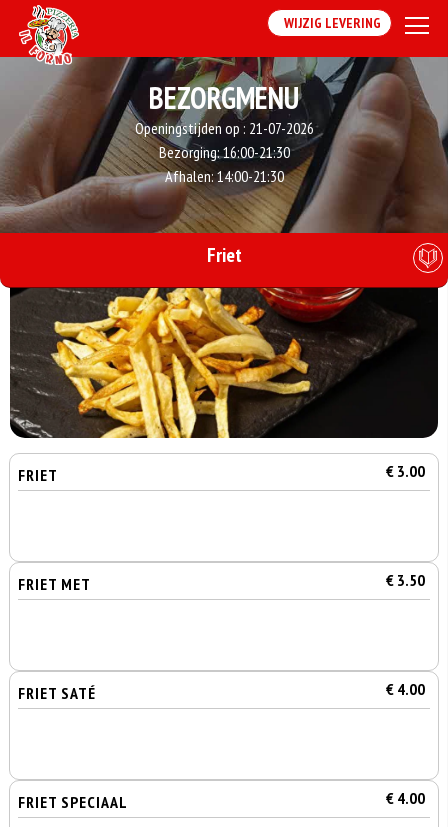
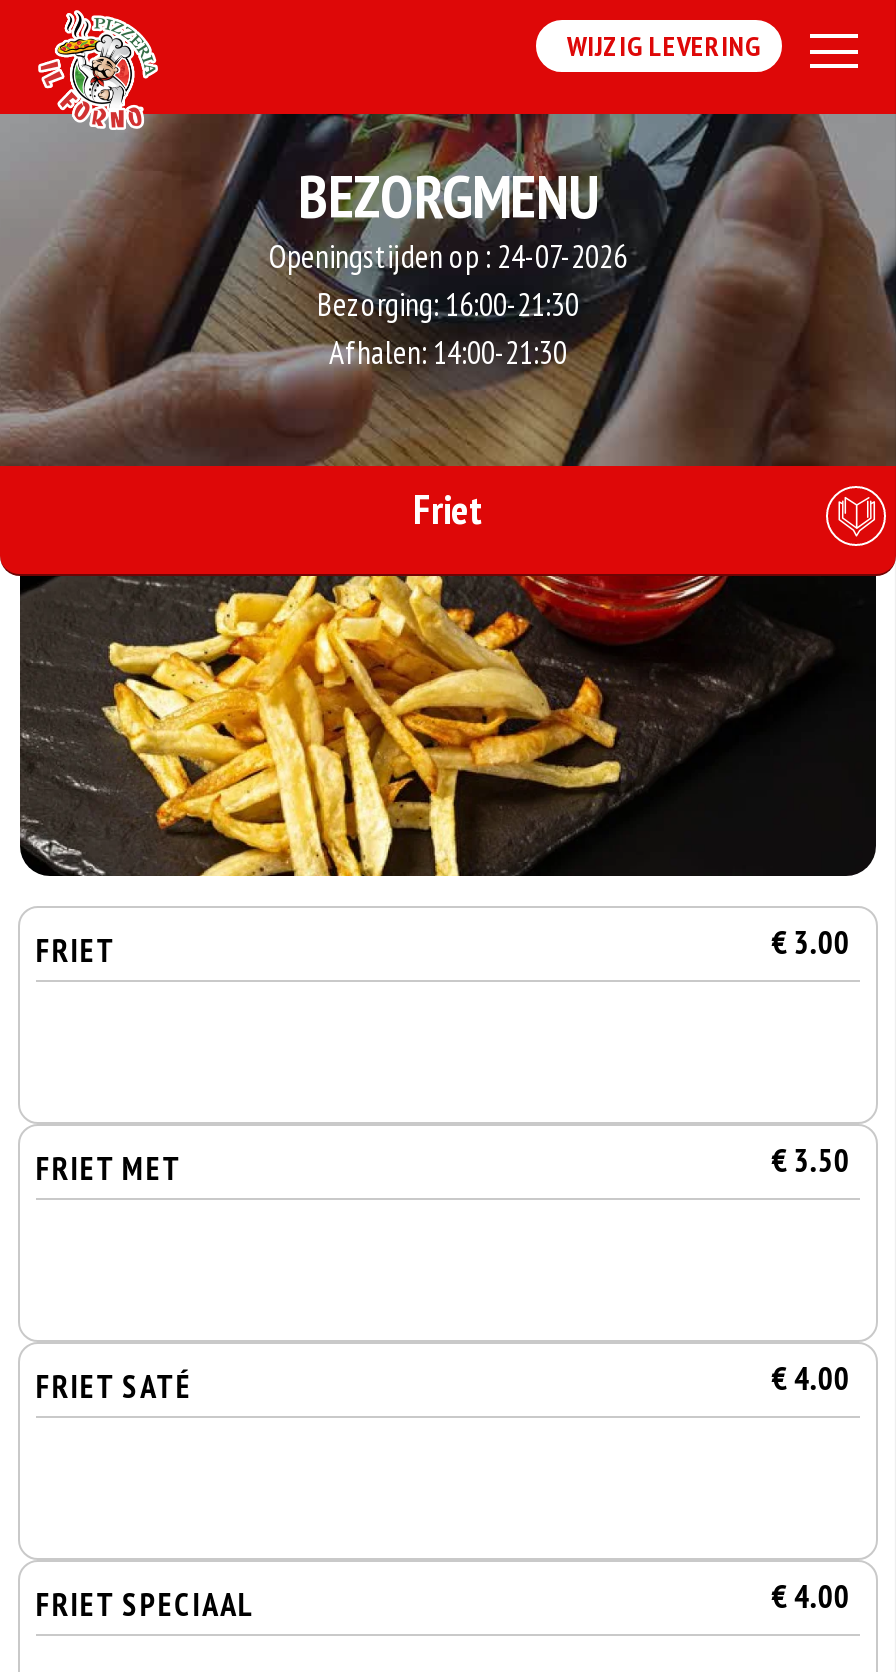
- Openingstijden op : 21-07-2026
+ Openingstijden op : 24-07-2026
